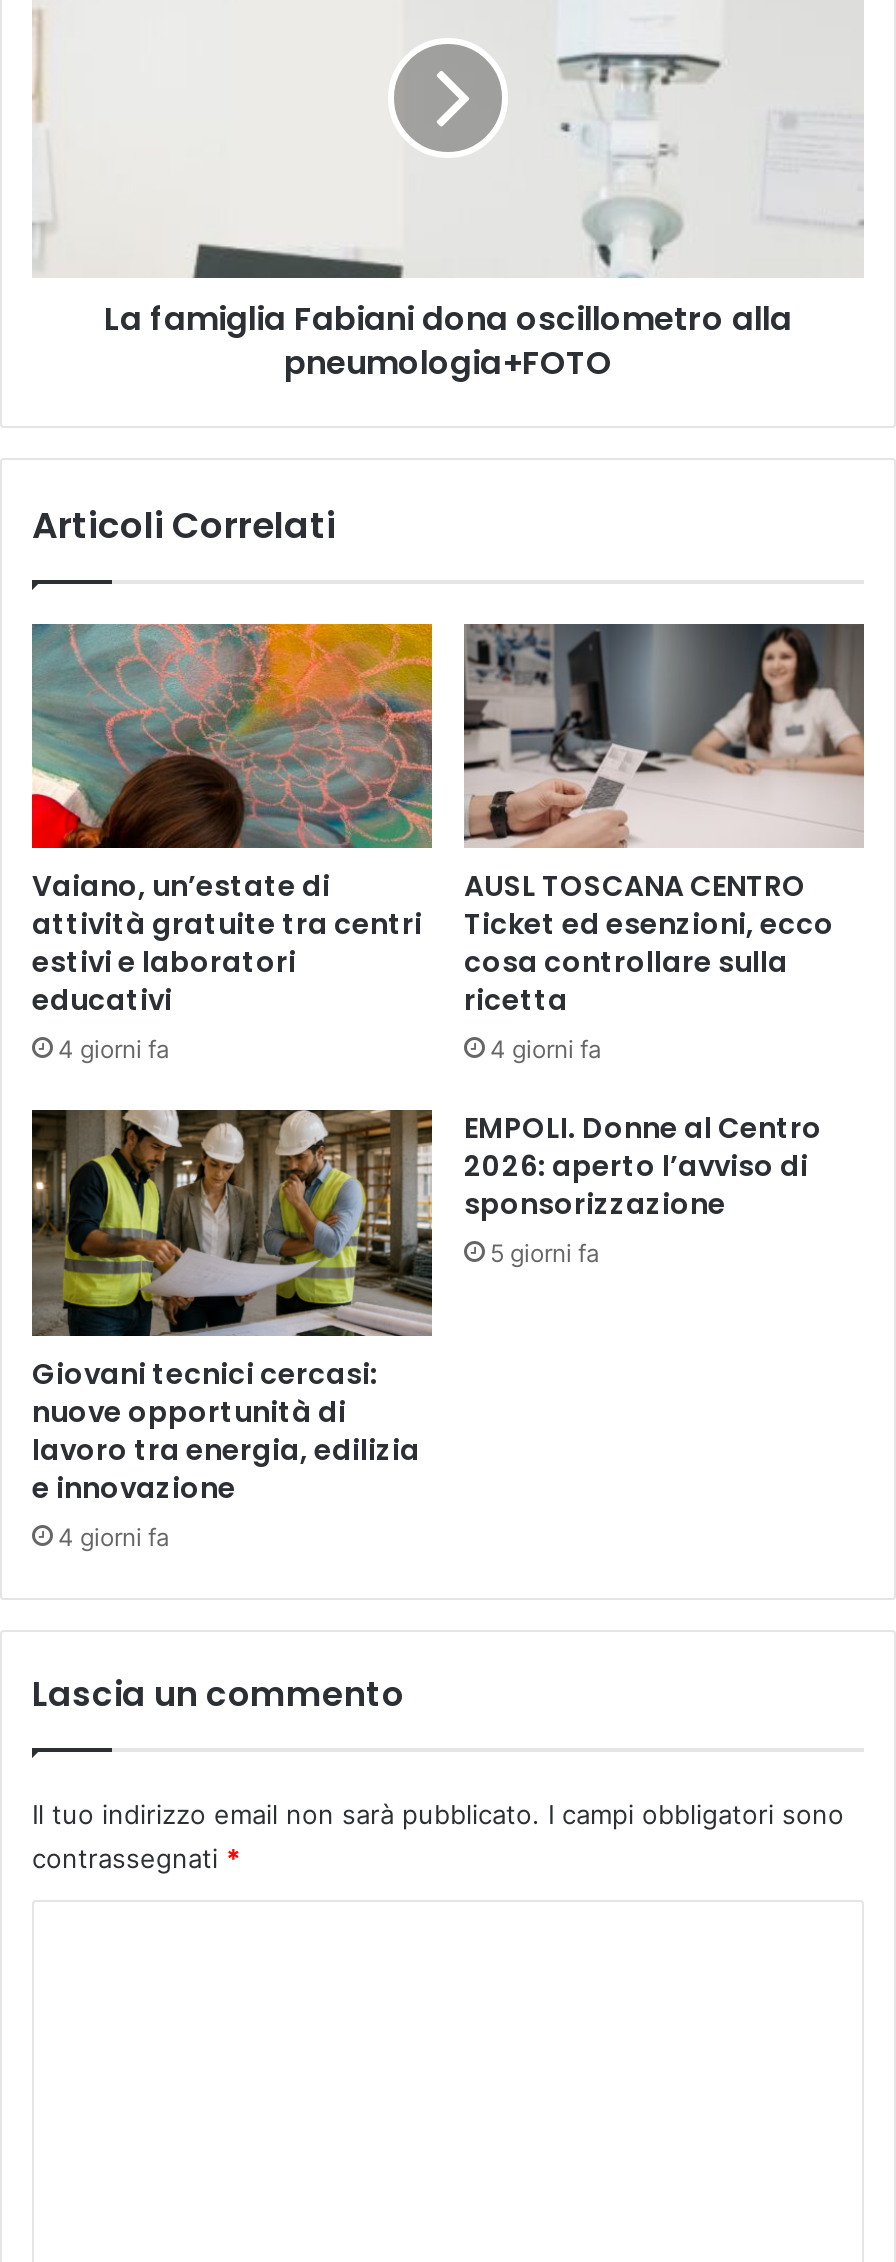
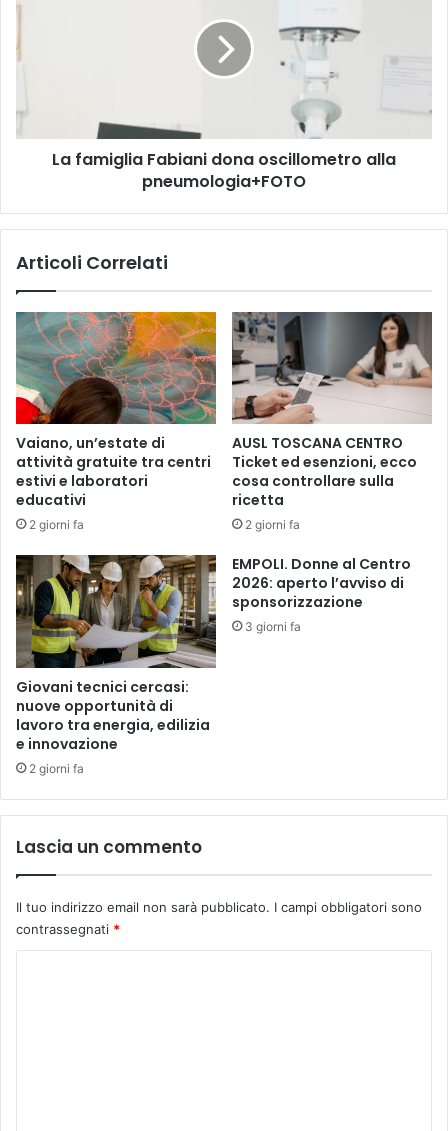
- 4 giorni fa
+ 2 giorni fa

- 4 giorni fa
+ 2 giorni fa

- 5 giorni fa
+ 3 giorni fa

- 4 giorni fa
+ 2 giorni fa
